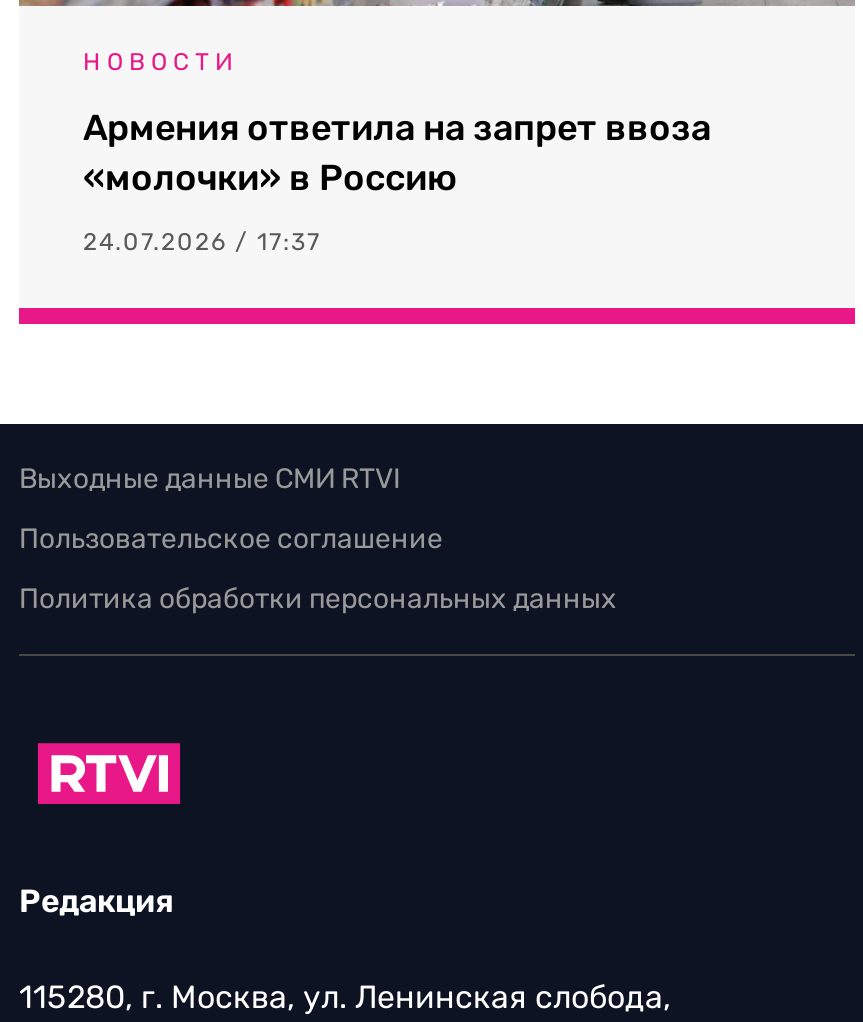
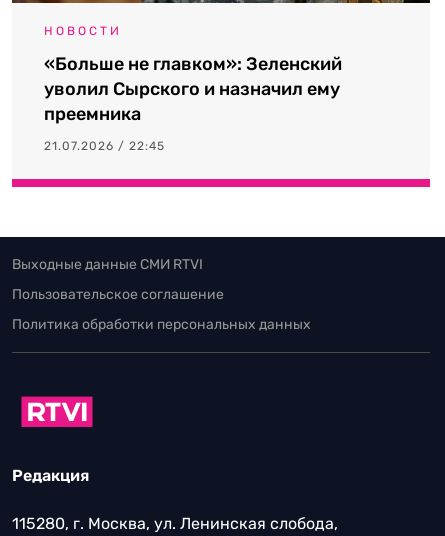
- Армения ответила на запрет ввоза
- «молочки» в Россию
+ «Больше не главком»: Зеленский
+ уволил Сырского и назначил ему
+ преемника

- 24.07.2026 / 17:37
+ 21.07.2026 / 22:45
